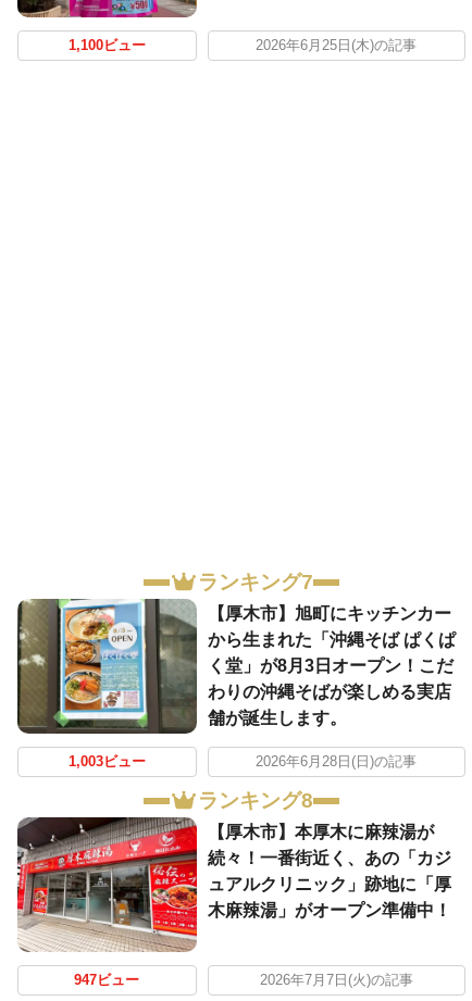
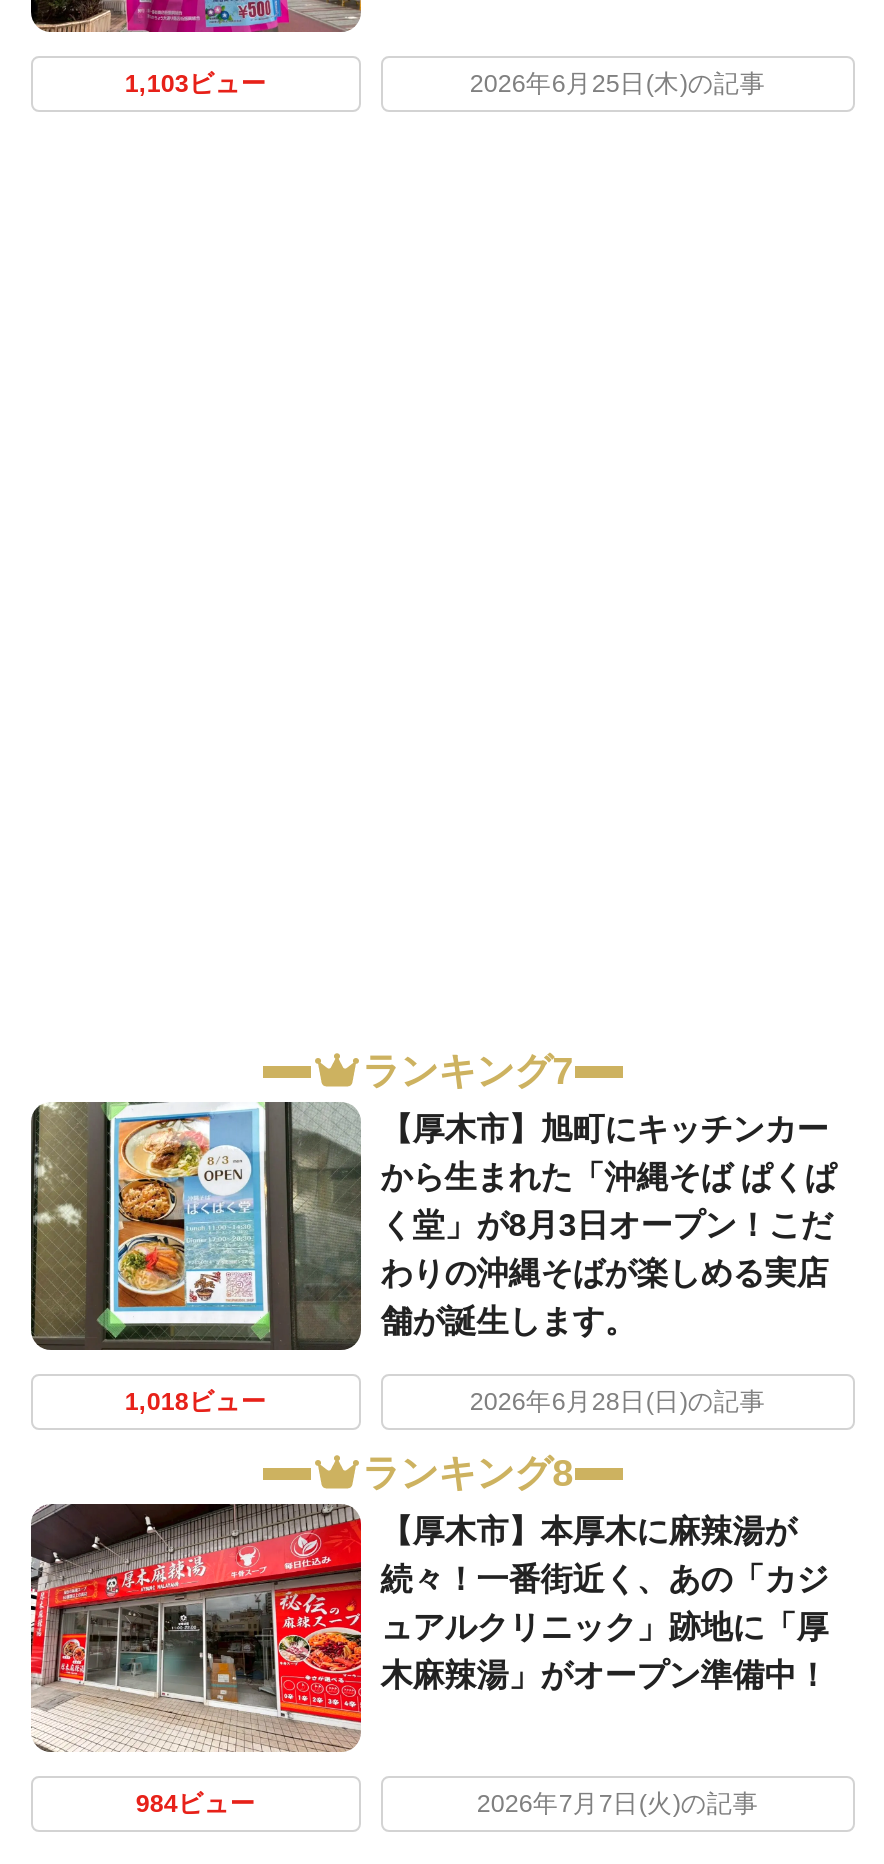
- 1,100ビュー
+ 1,103ビュー

- 1,003ビュー
+ 1,018ビュー

- 947ビュー
+ 984ビュー
